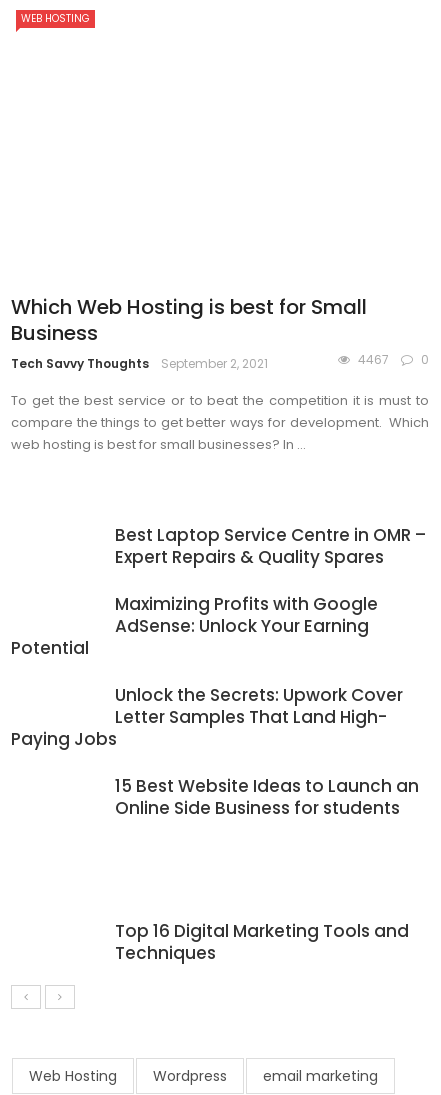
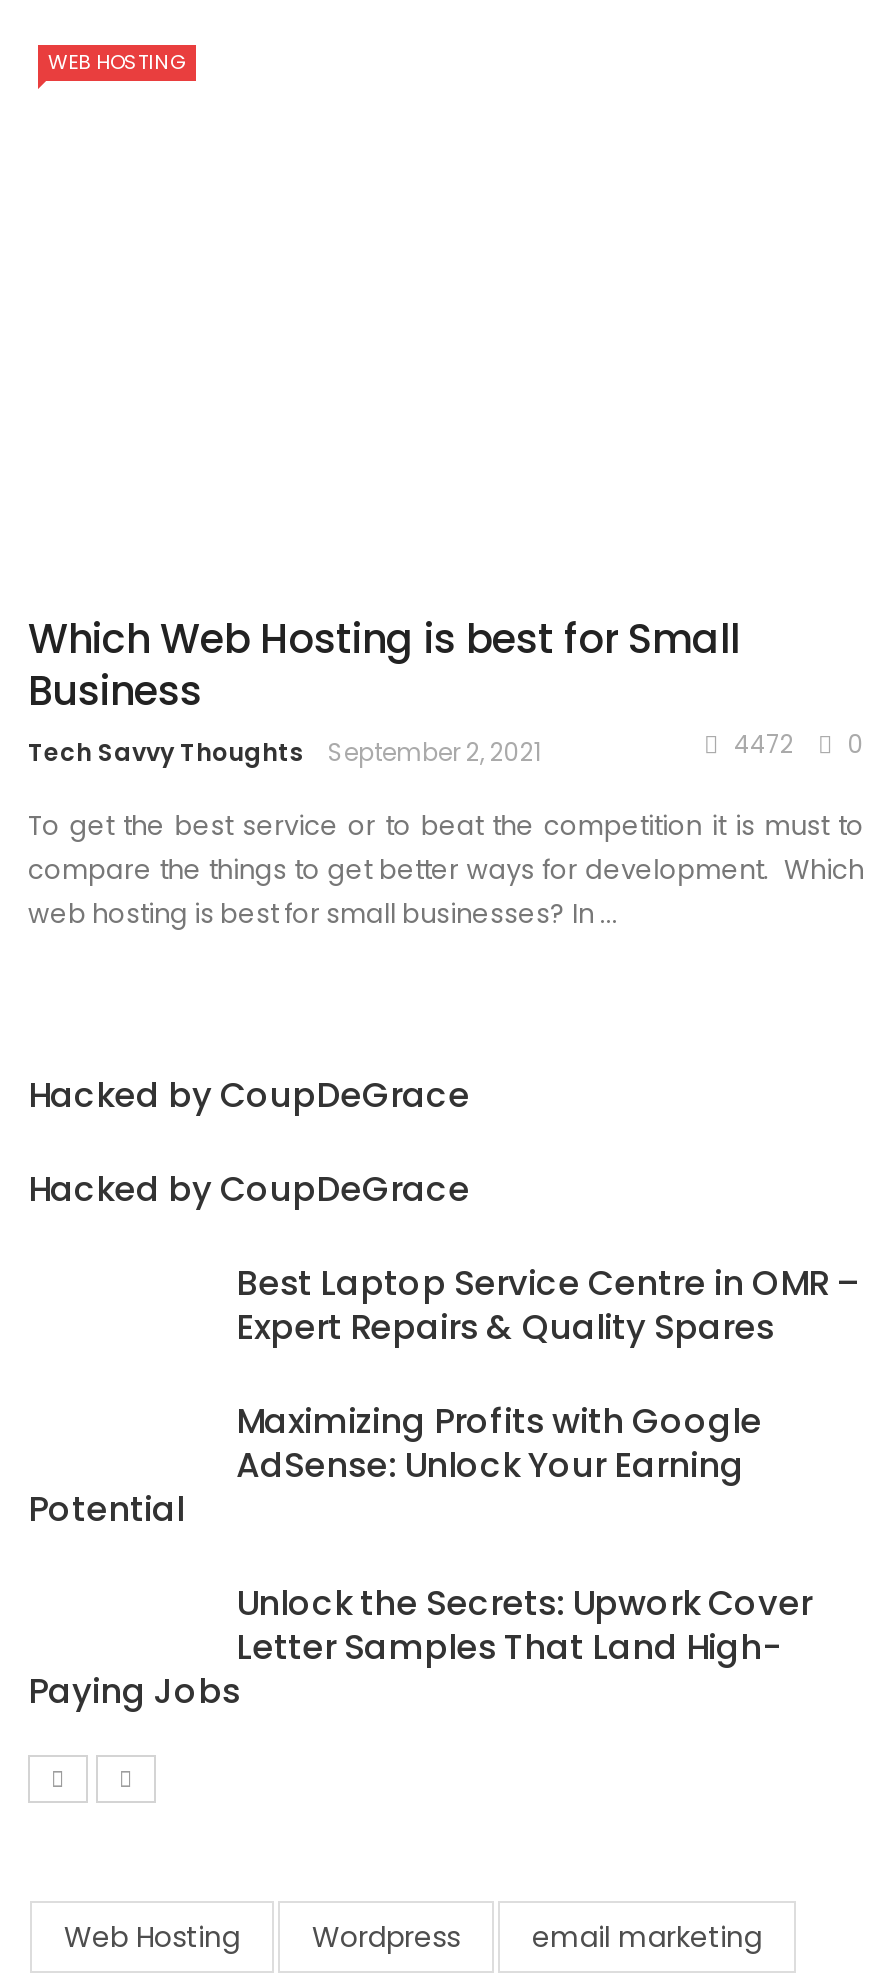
- 4467 0
+ 4472 0

+ Hacked by CoupDeGrace
+ Hacked by CoupDeGrace

moved down: Best Laptop Service Centre in OMR – | Expert Repairs & Quality Spares | Maximizing Profits with Google | AdSense: Unlock Your Earning | Potential | Unlock the Secrets: Upwork Cover | Letter Samples That Land High- | Paying Jobs

- 15 Best Website Ideas to Launch an
- Online Side Business for students

- Top 16 Digital Marketing Tools and
- Techniques
